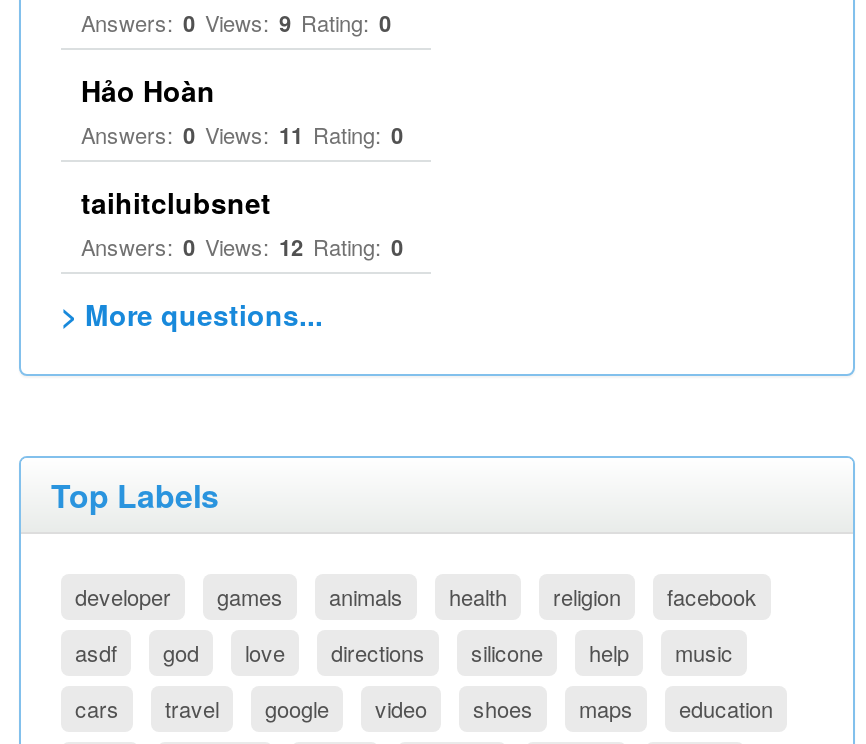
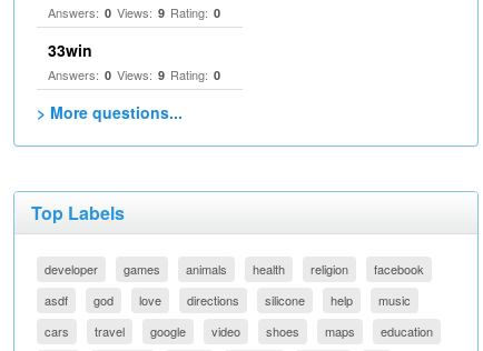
- Hảo Hoàn
- Answers: 0 Views: 11 Rating: 0
- taihitclubsnet
- Answers: 0 Views: 12 Rating: 0
+ 33win
+ Answers: 0 Views: 9 Rating: 0
